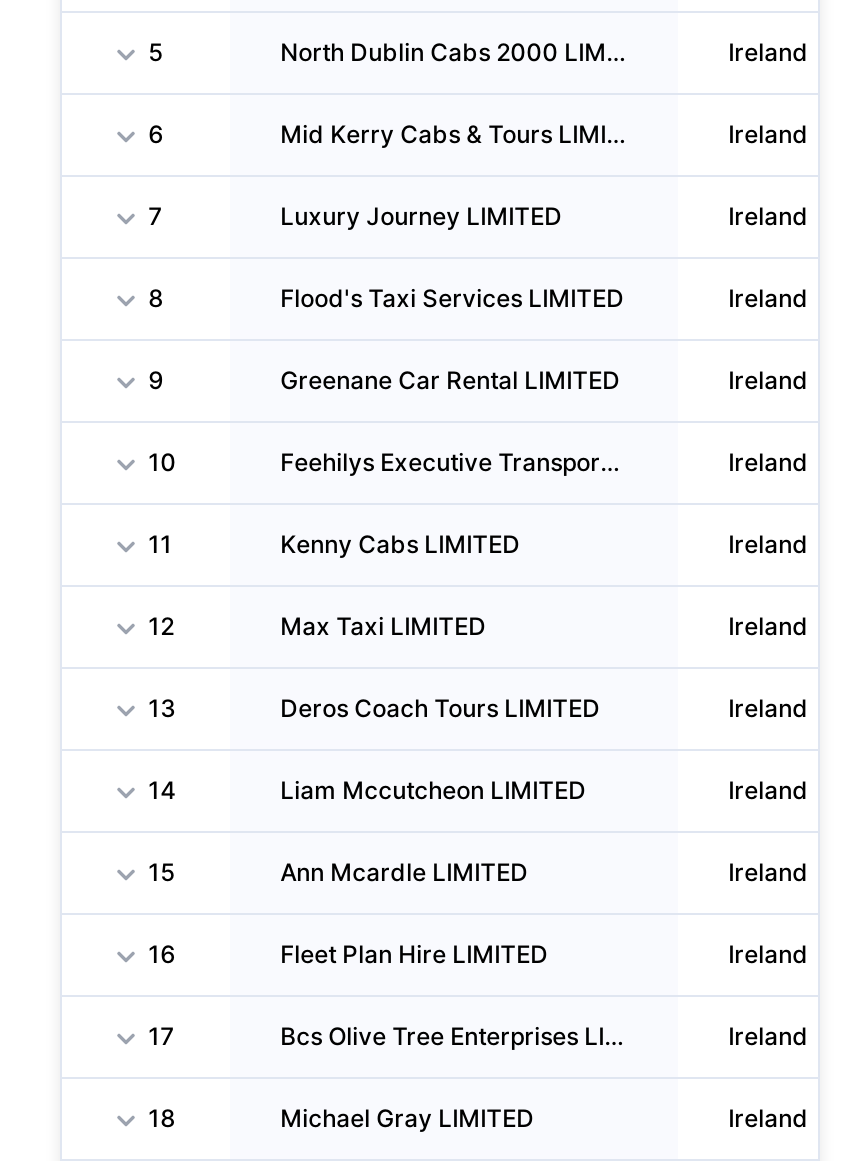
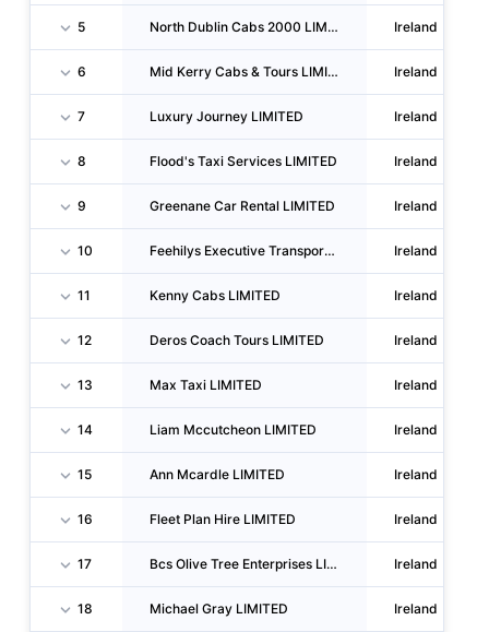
moved down: Max Taxi LIMITED

moved up: Deros Coach Tours LIMITED
